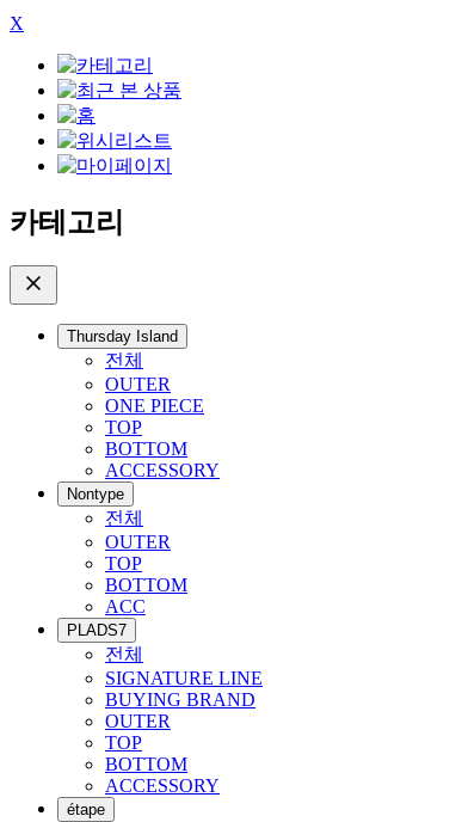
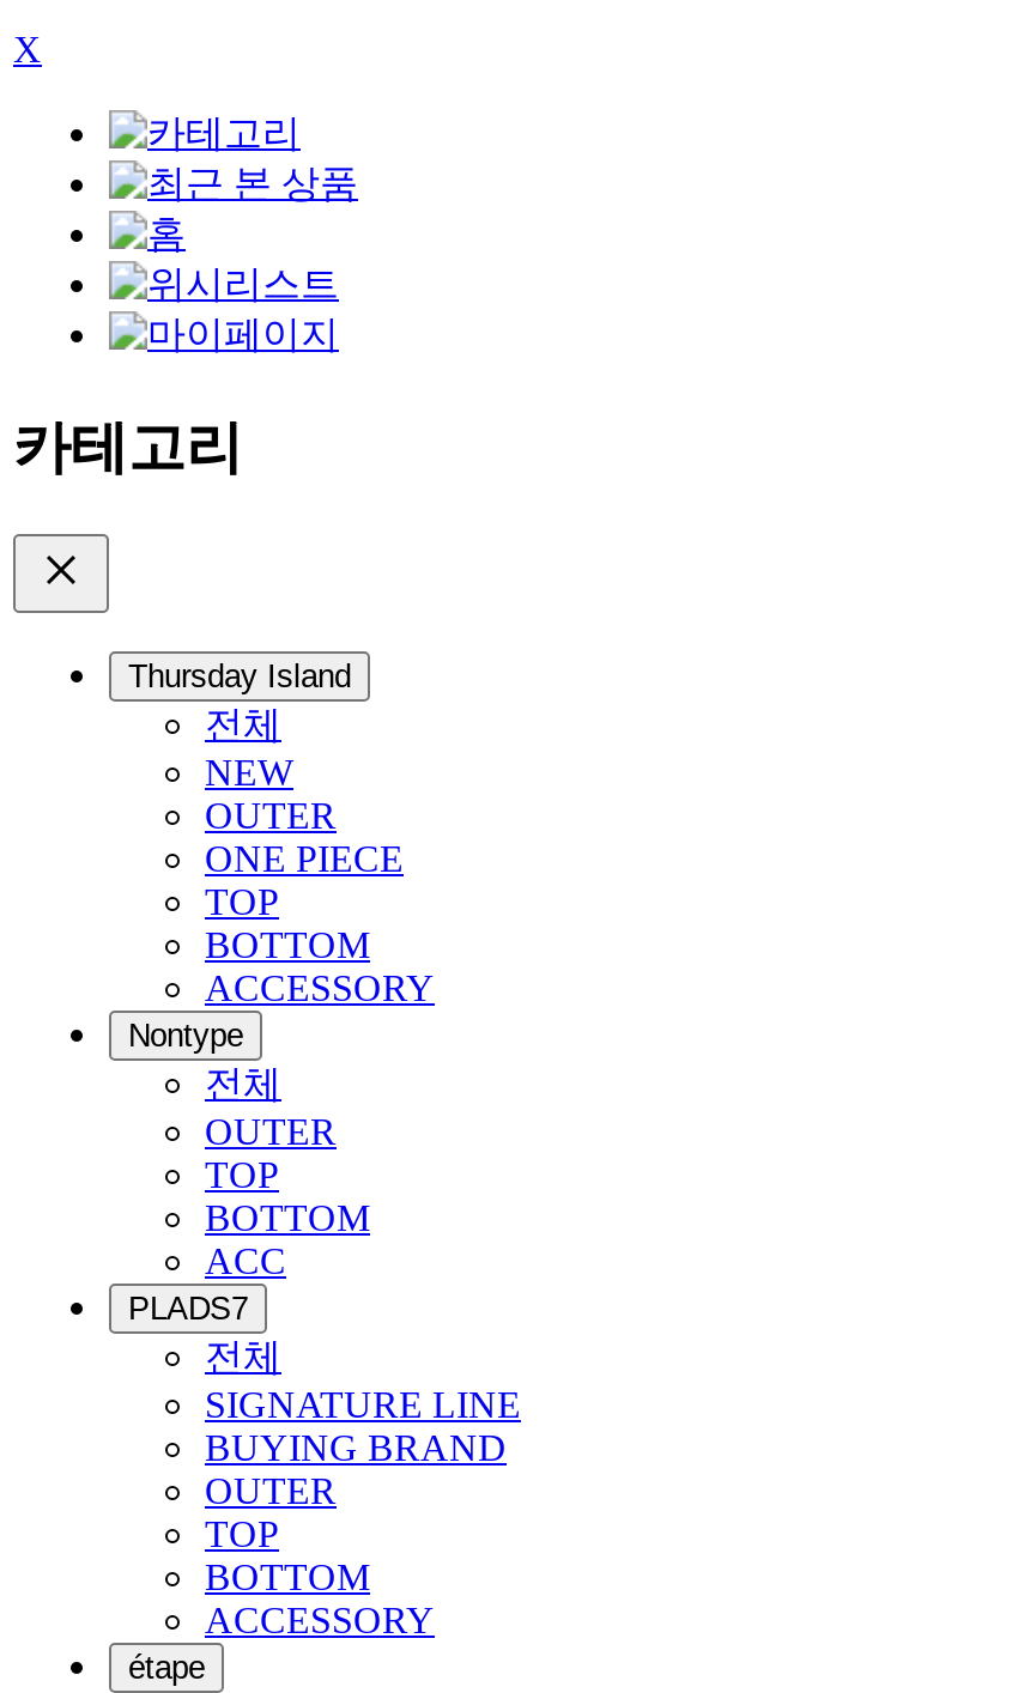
+ NEW
